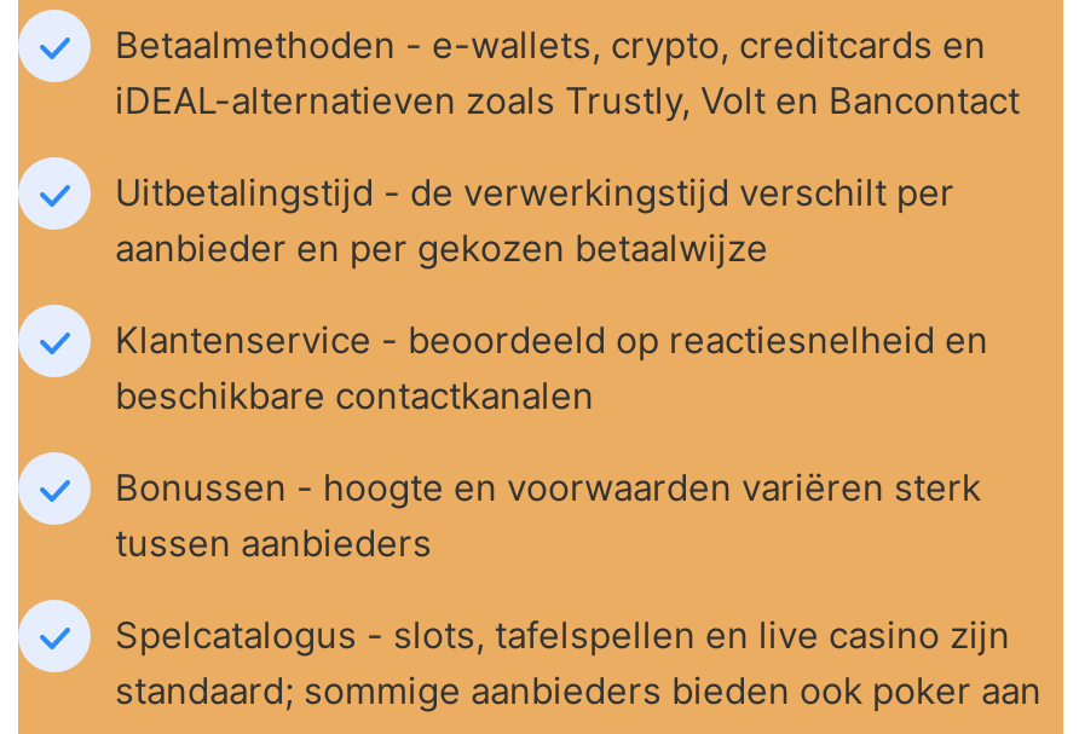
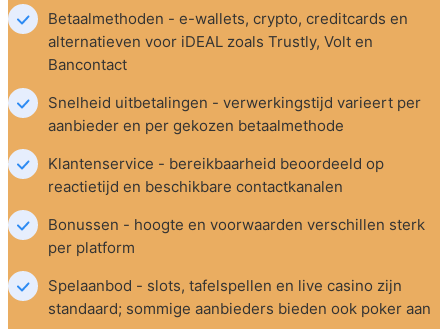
- iDEAL-alternatieven zoals Trustly, Volt en Bancontact
+ alternatieven voor iDEAL zoals Trustly, Volt en
+ Bancontact

- Uitbetalingstijd - de verwerkingstijd verschilt per
- aanbieder en per gekozen betaalwijze
+ Snelheid uitbetalingen - verwerkingstijd varieert per
+ aanbieder en per gekozen betaalmethode

- Klantenservice - beoordeeld op reactiesnelheid en
- beschikbare contactkanalen
+ Klantenservice - bereikbaarheid beoordeeld op
+ reactietijd en beschikbare contactkanalen

- Bonussen - hoogte en voorwaarden variëren sterk
- tussen aanbieders
+ Bonussen - hoogte en voorwaarden verschillen sterk
+ per platform

- Spelcatalogus - slots, tafelspellen en live casino zijn
+ Spelaanbod - slots, tafelspellen en live casino zijn
